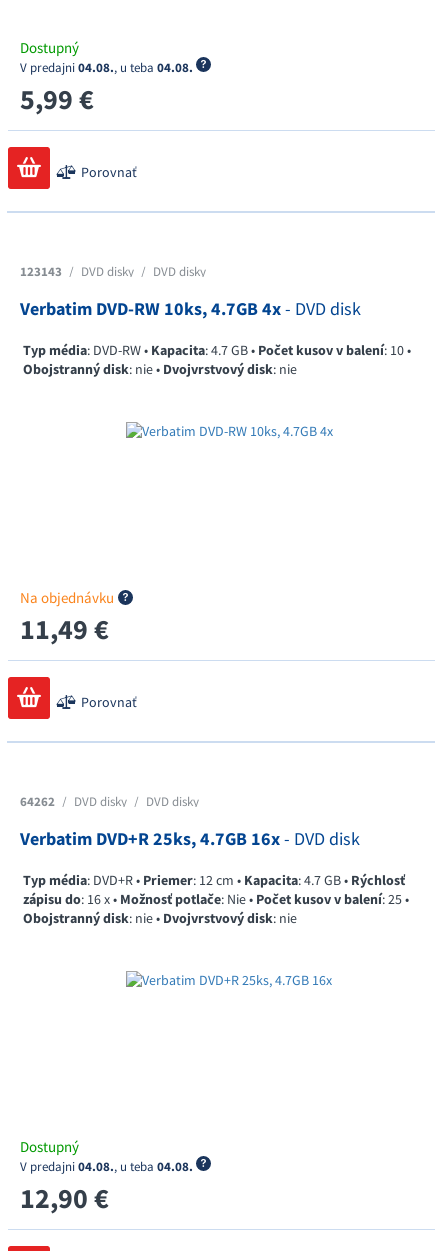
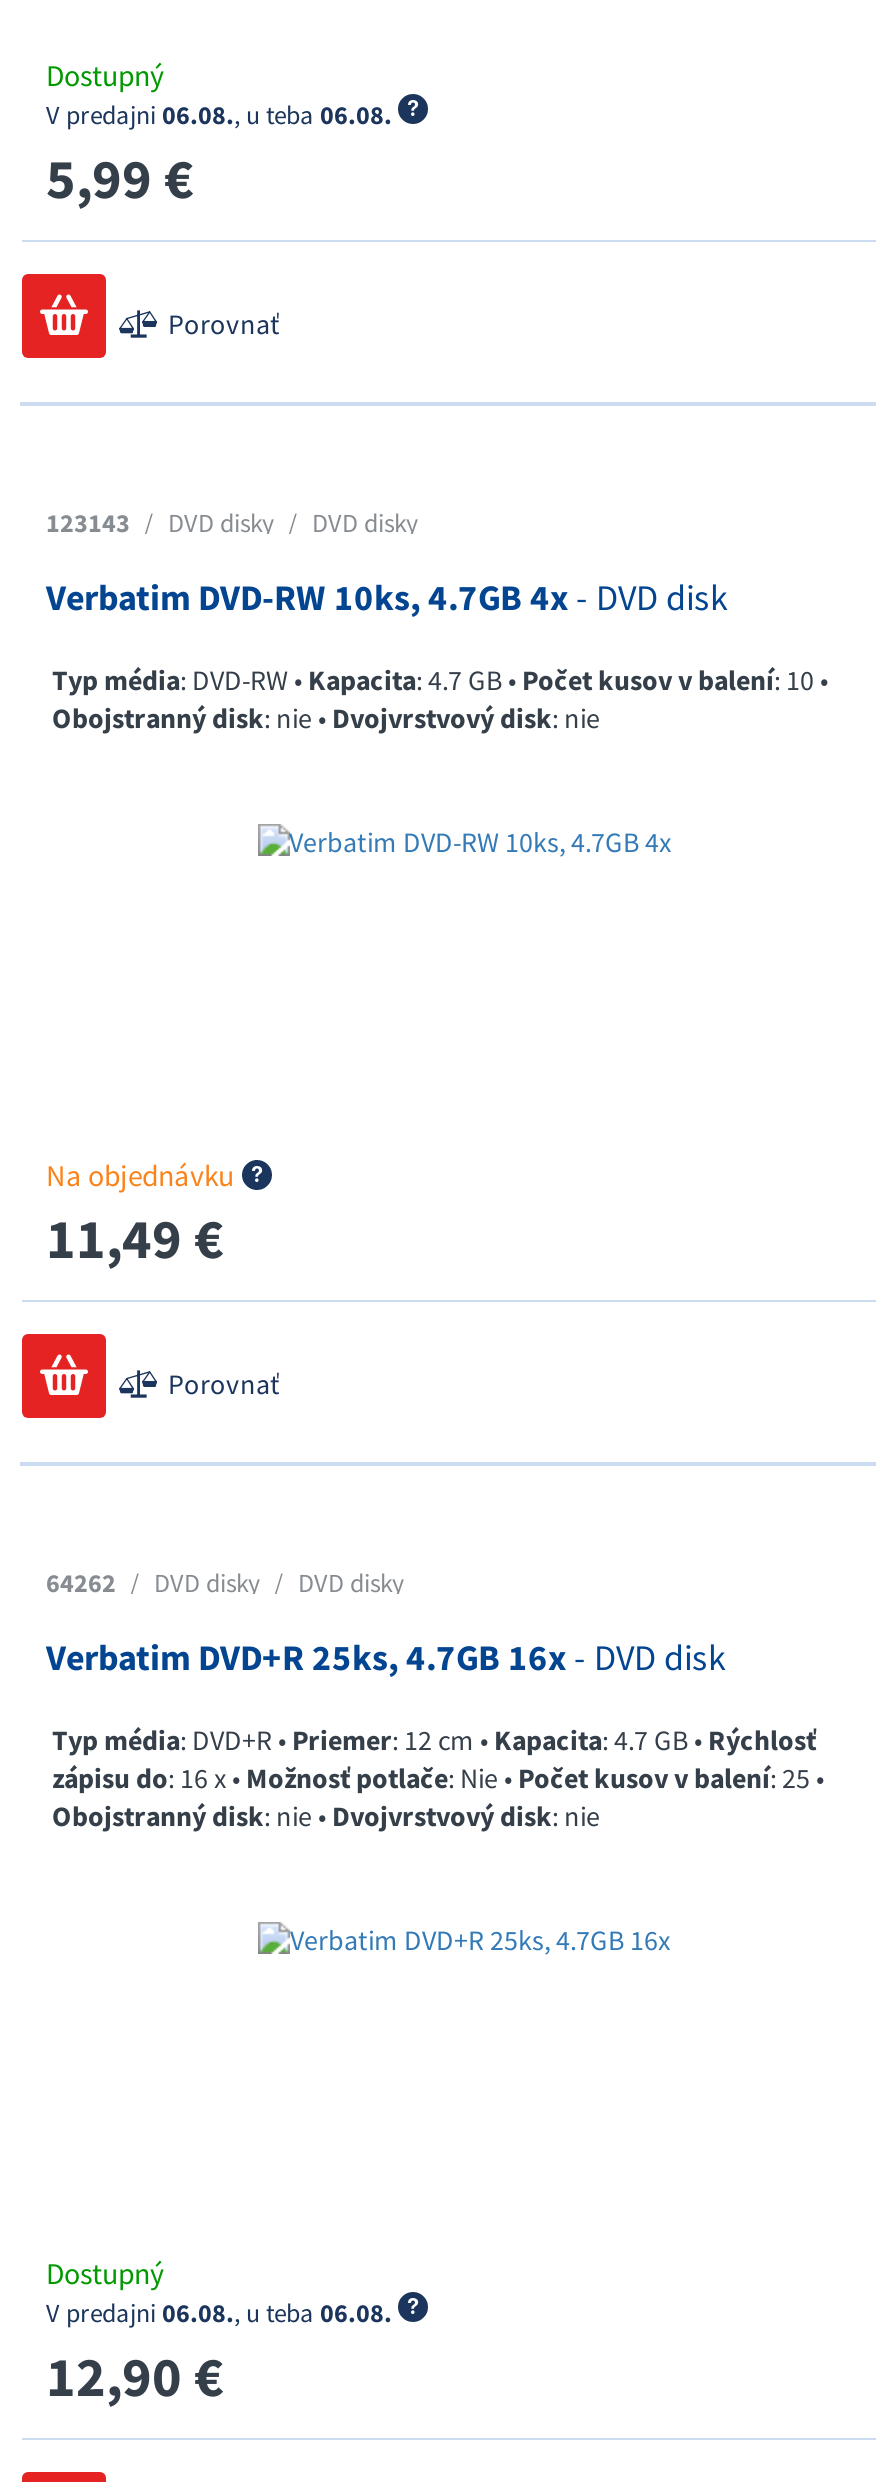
- V predajni 04.08., u teba 04.08.
+ V predajni 06.08., u teba 06.08.

- V predajni 04.08., u teba 04.08.
+ V predajni 06.08., u teba 06.08.
